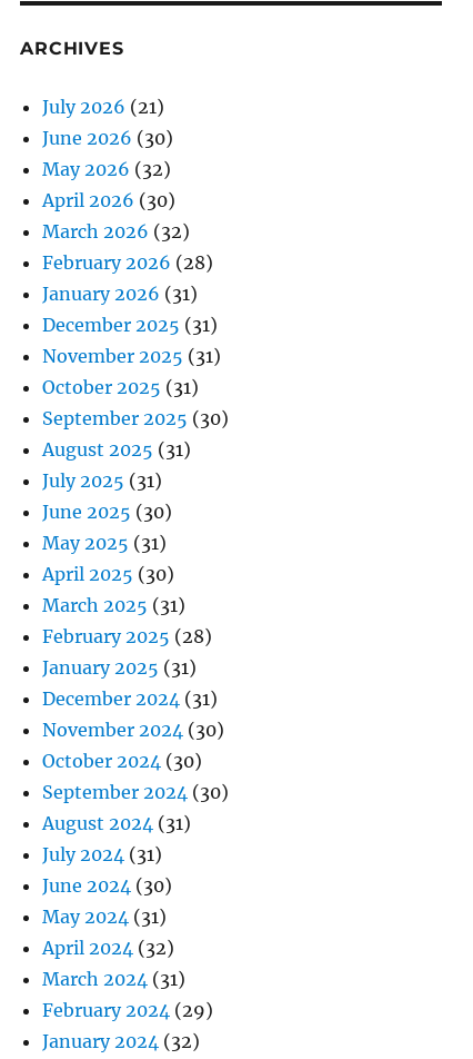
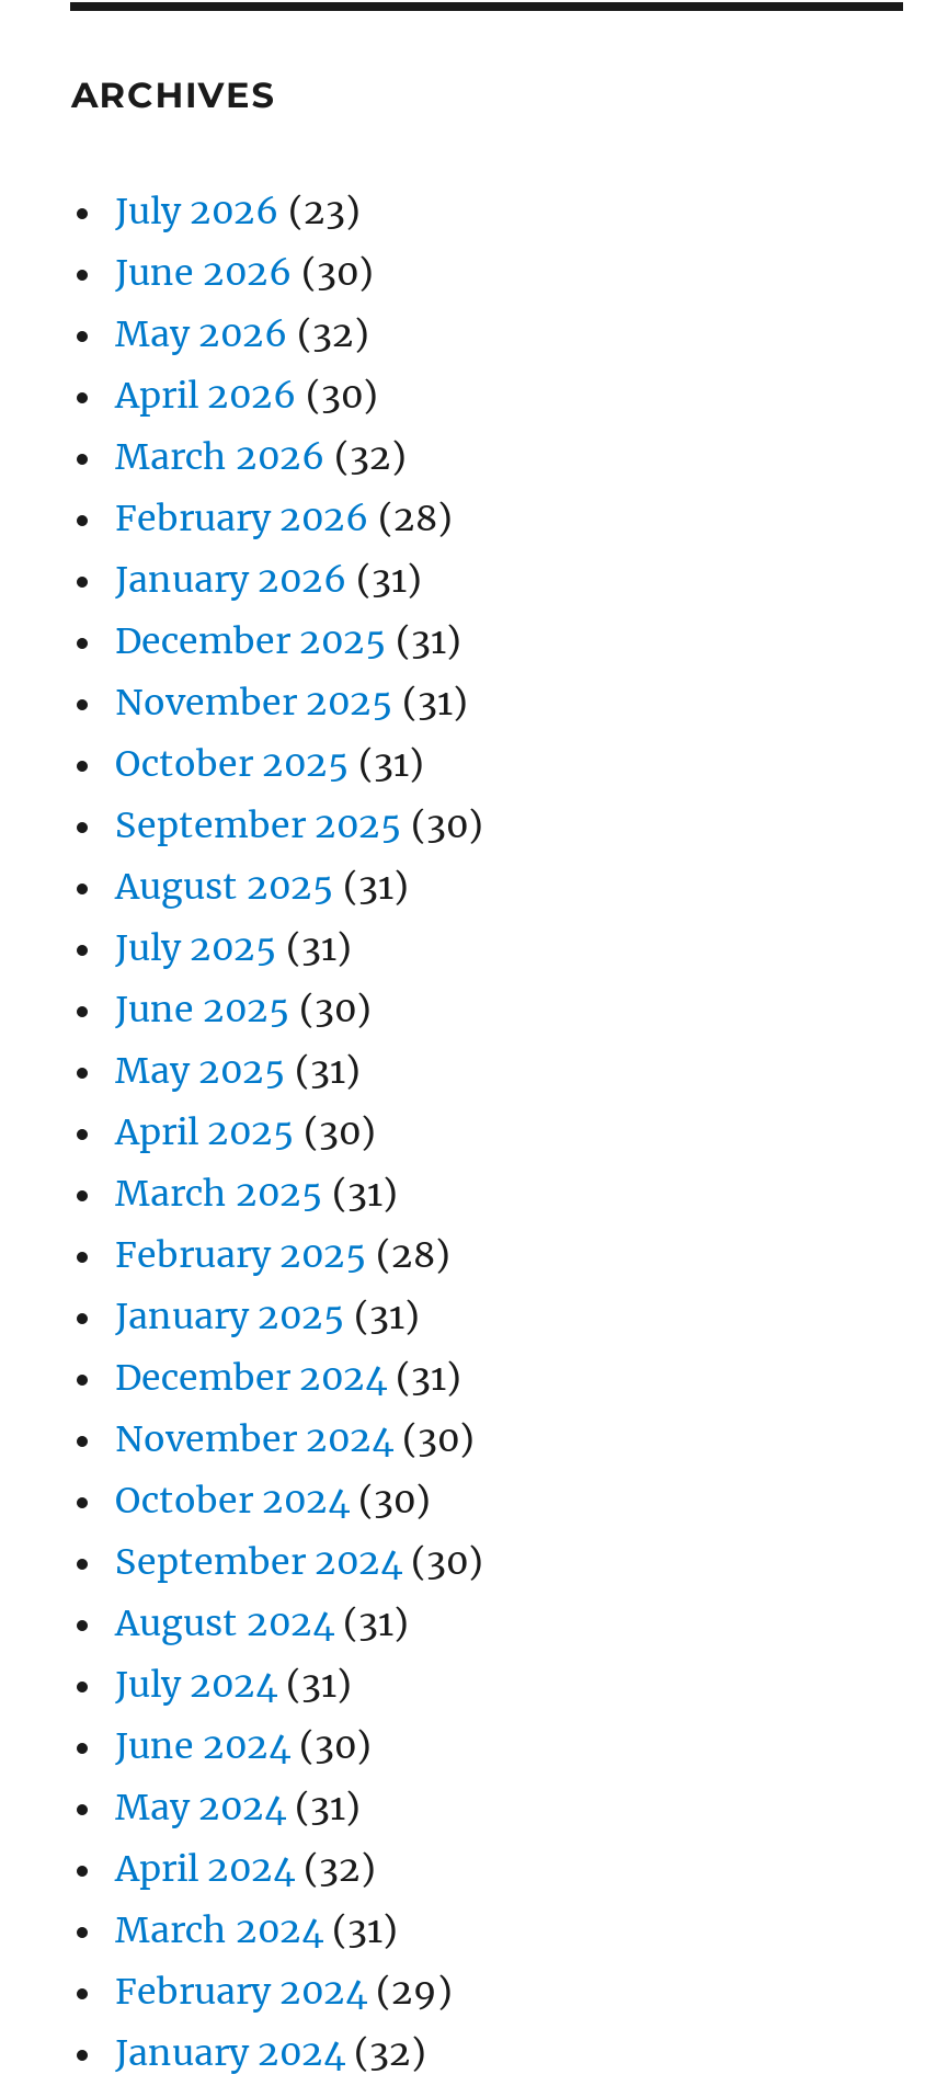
- July 2026 (21)
+ July 2026 (23)
